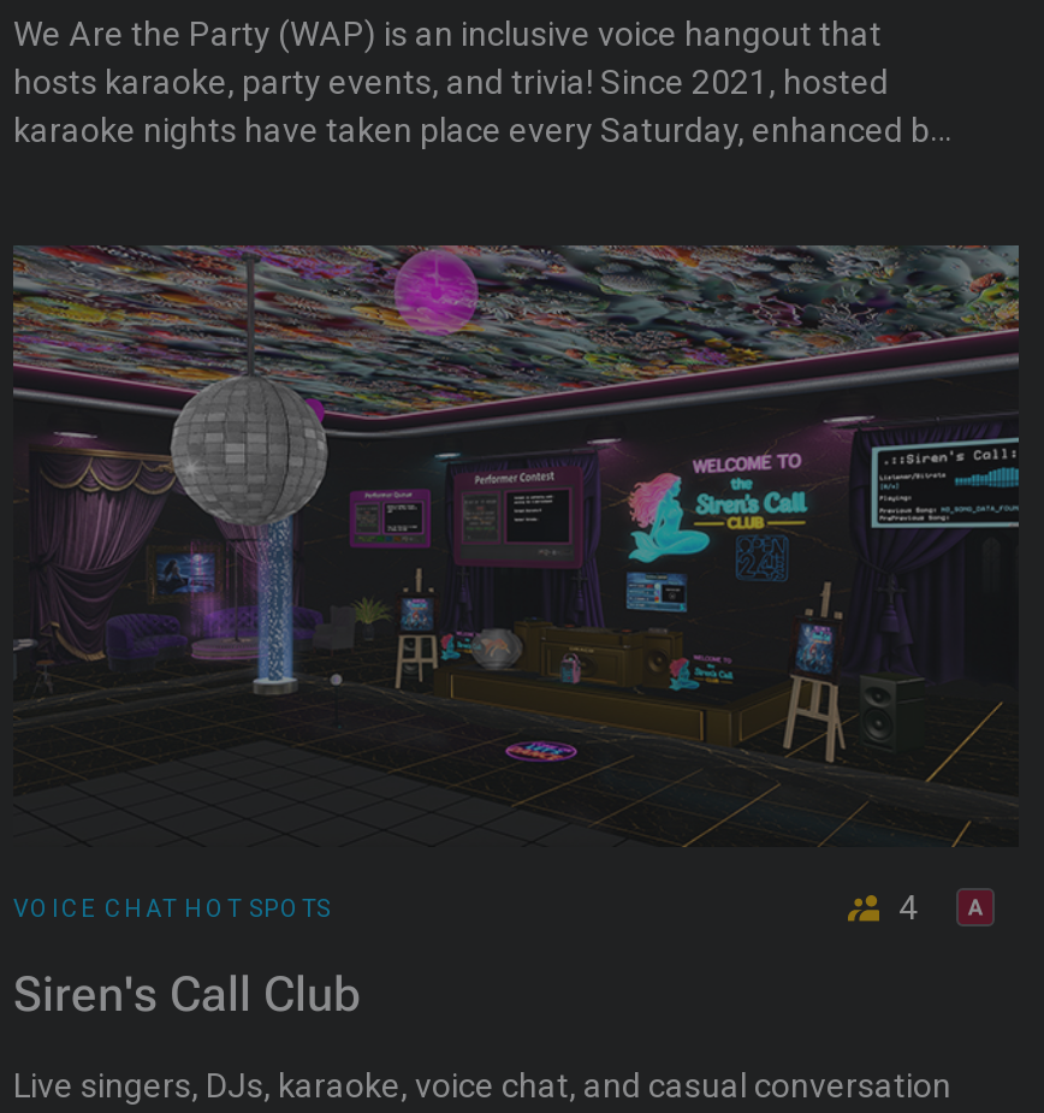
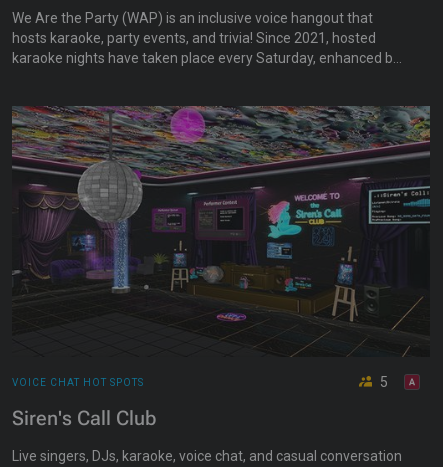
- 4
+ 5
